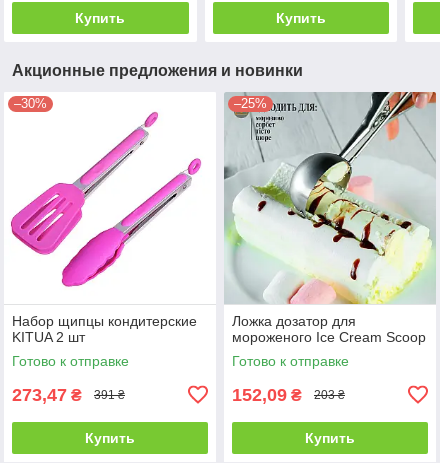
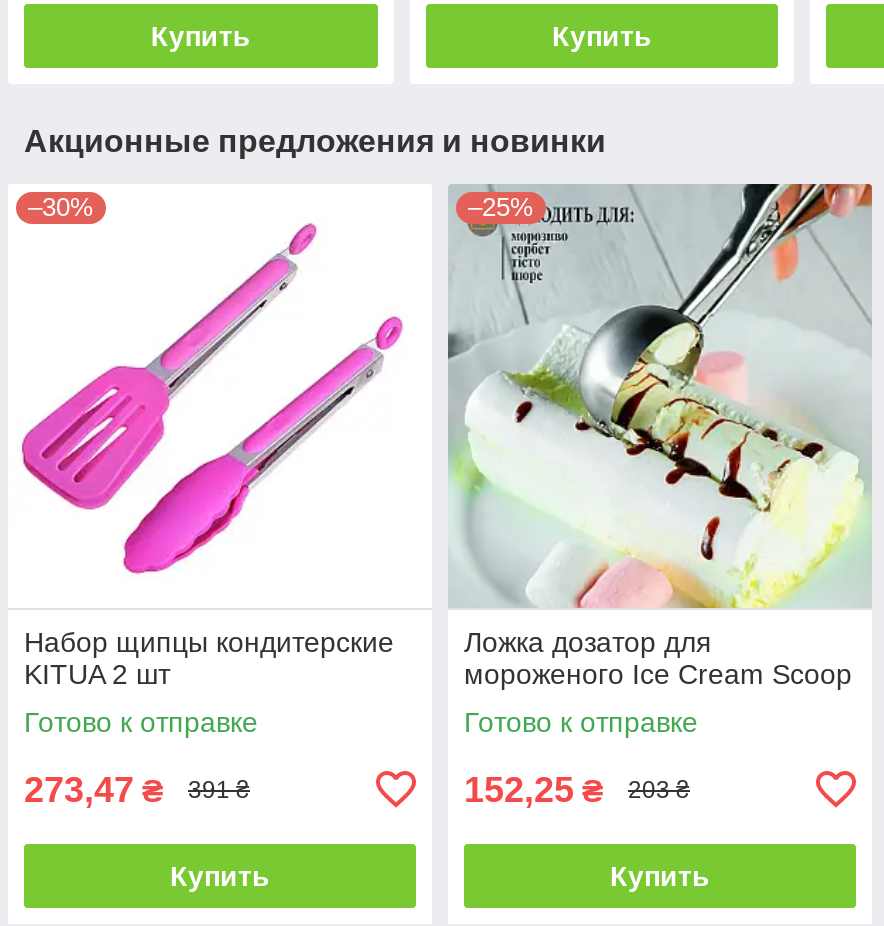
- 152,09 ₴ 203 ₴
+ 152,25 ₴ 203 ₴
